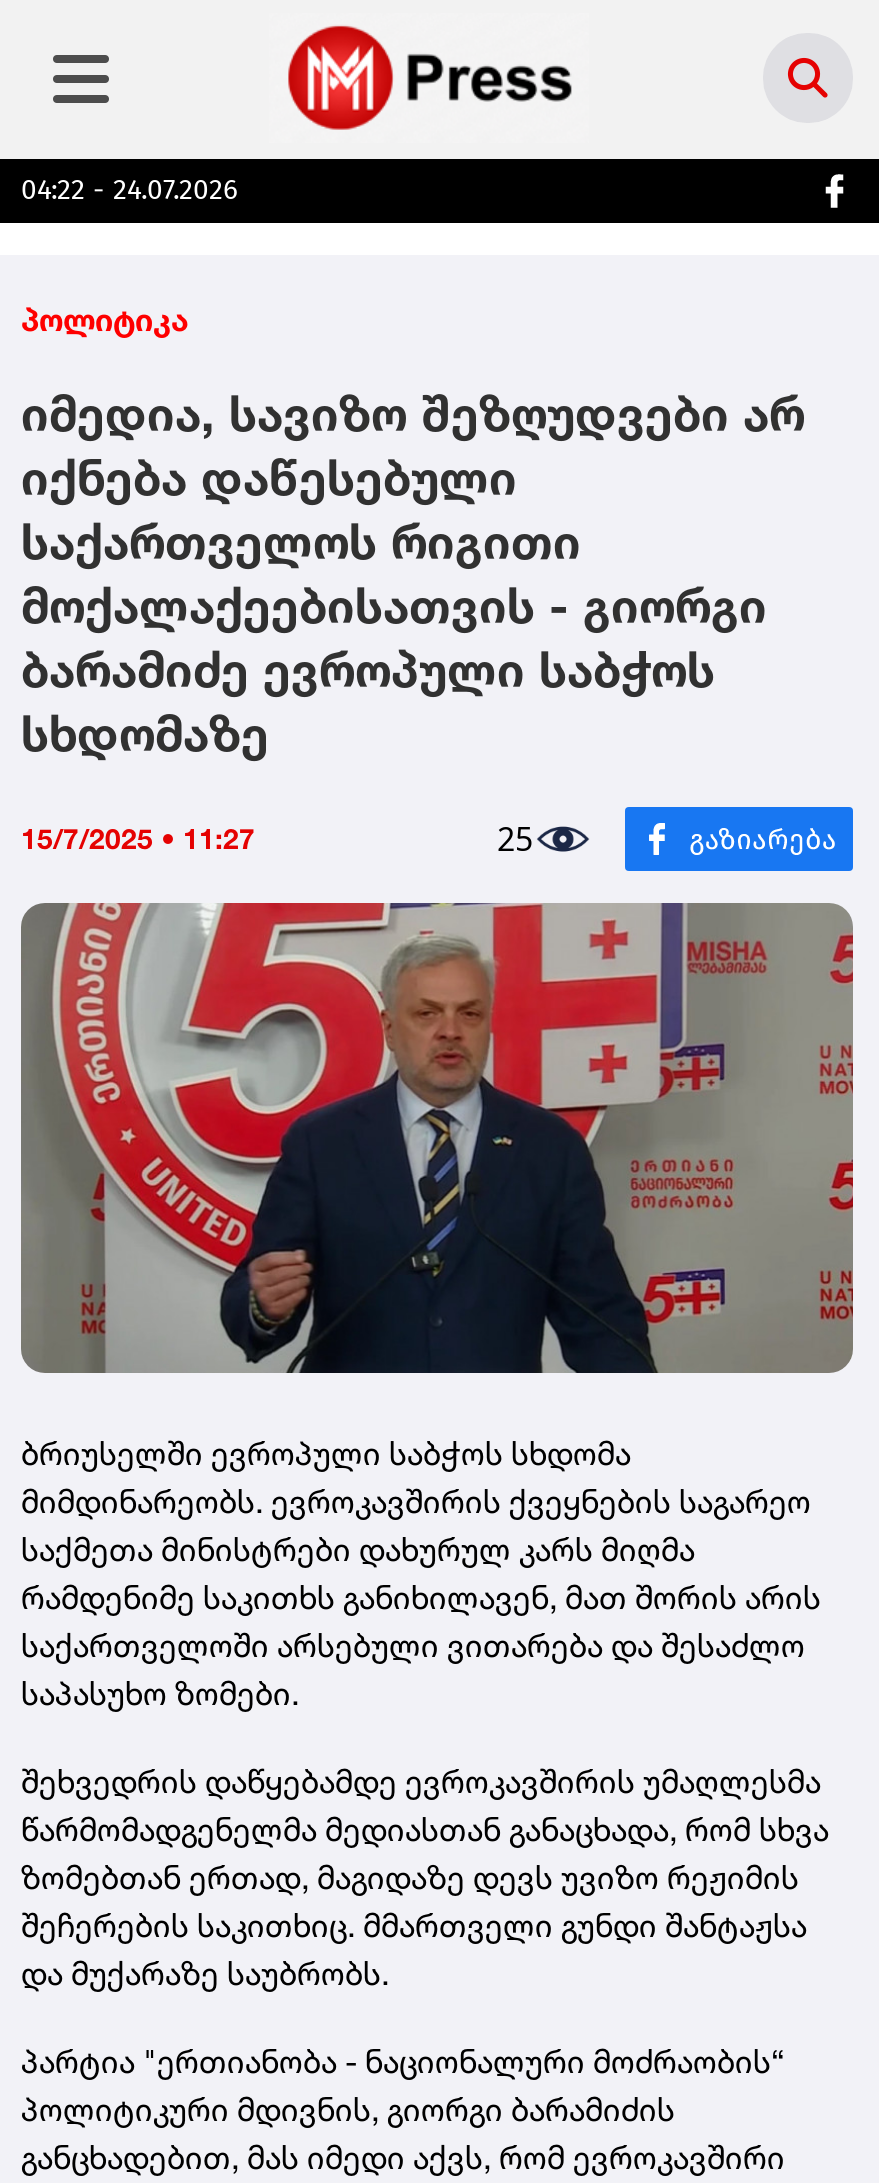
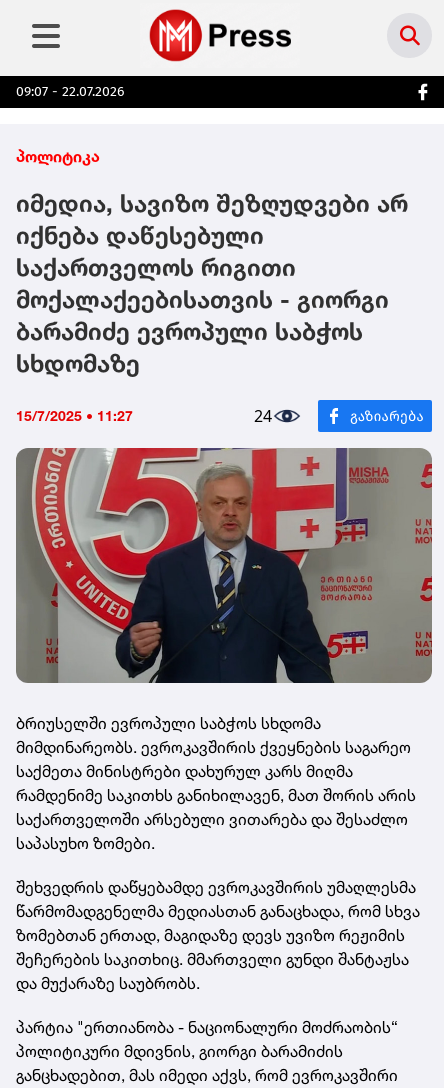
- 04:22 - 24.07.2026
+ 09:07 - 22.07.2026

- 25
+ 24
